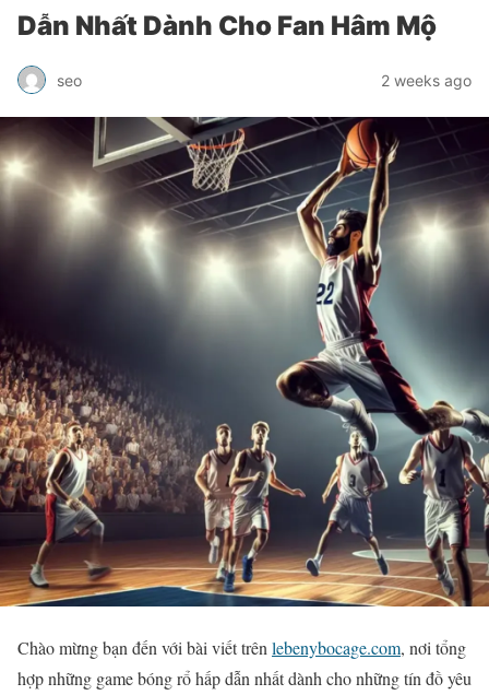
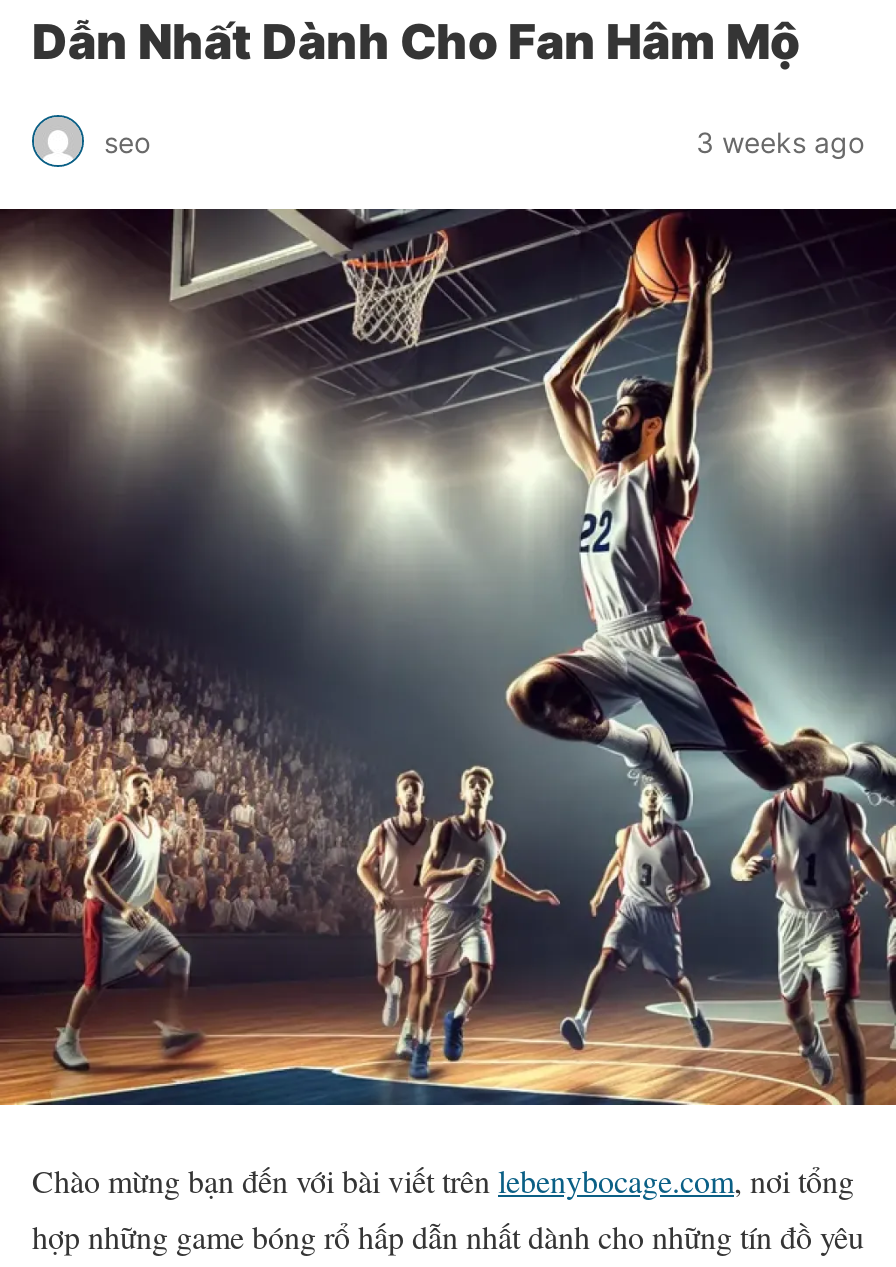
- 2 weeks ago
+ 3 weeks ago
